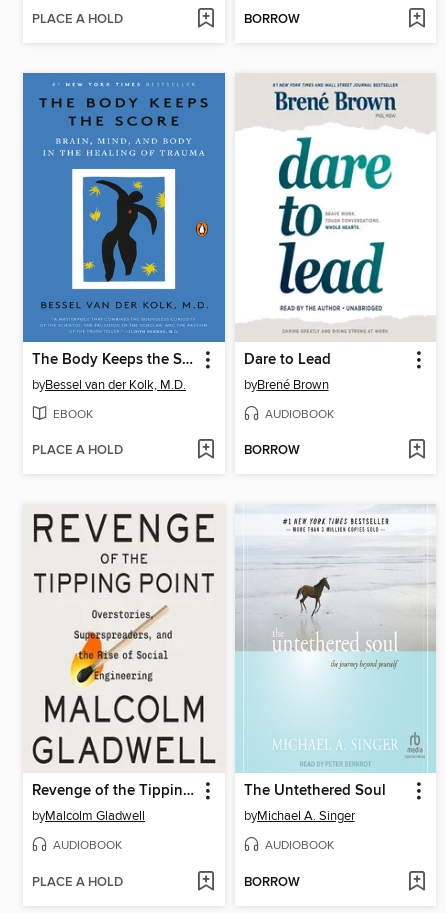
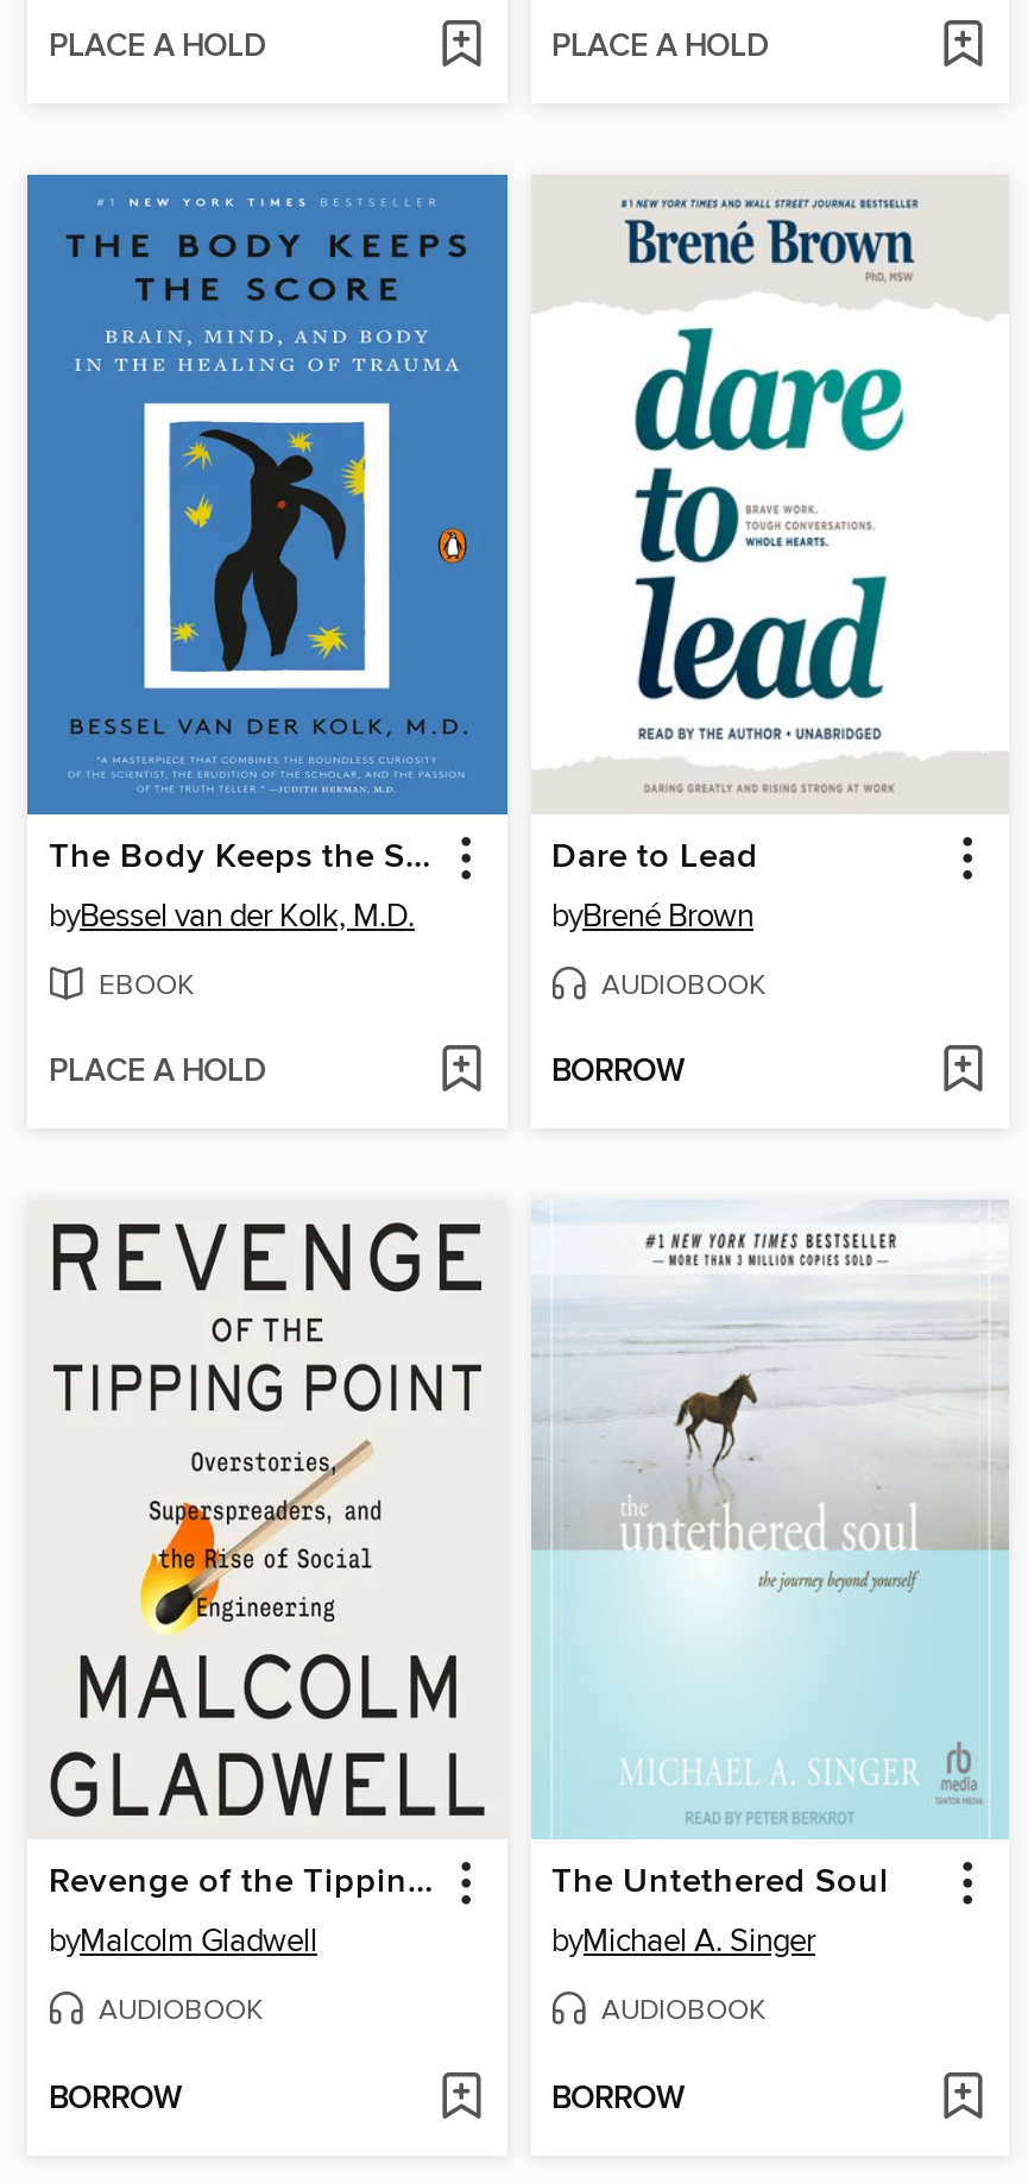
- BORROW
+ PLACE A HOLD

- PLACE A HOLD
+ BORROW
